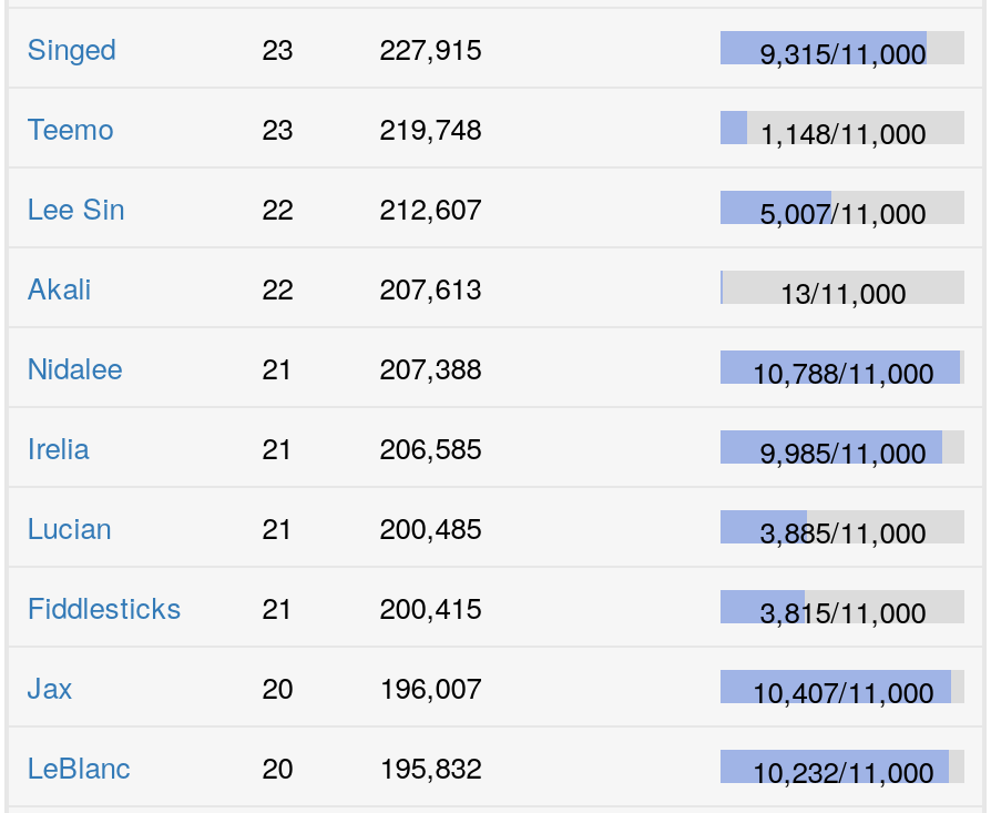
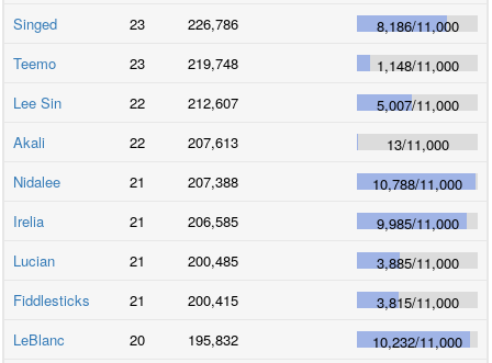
- 227,915
+ 226,786

- 9,315/11,000
+ 8,186/11,000

- Jax
- 20
- 196,007
- 10,407/11,000
